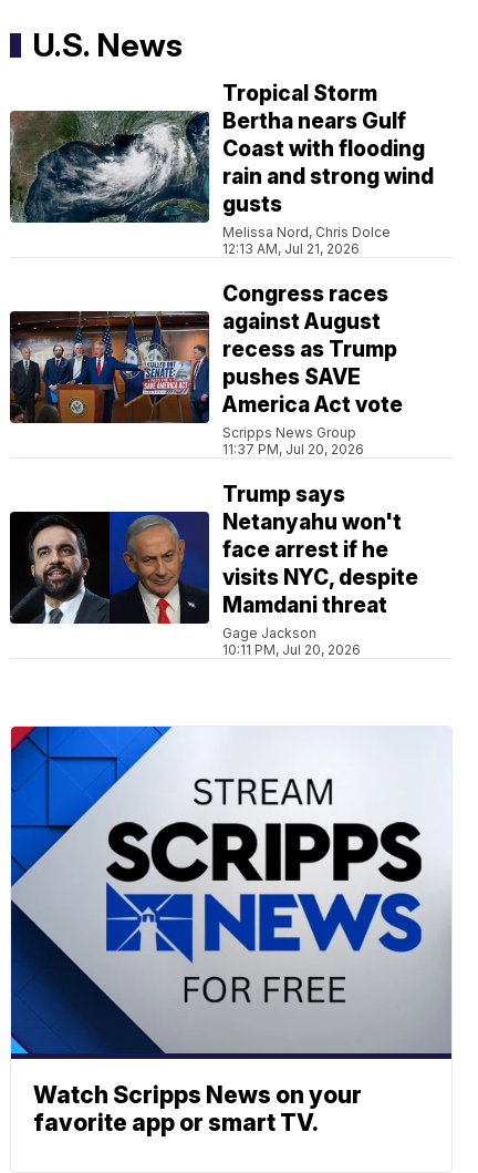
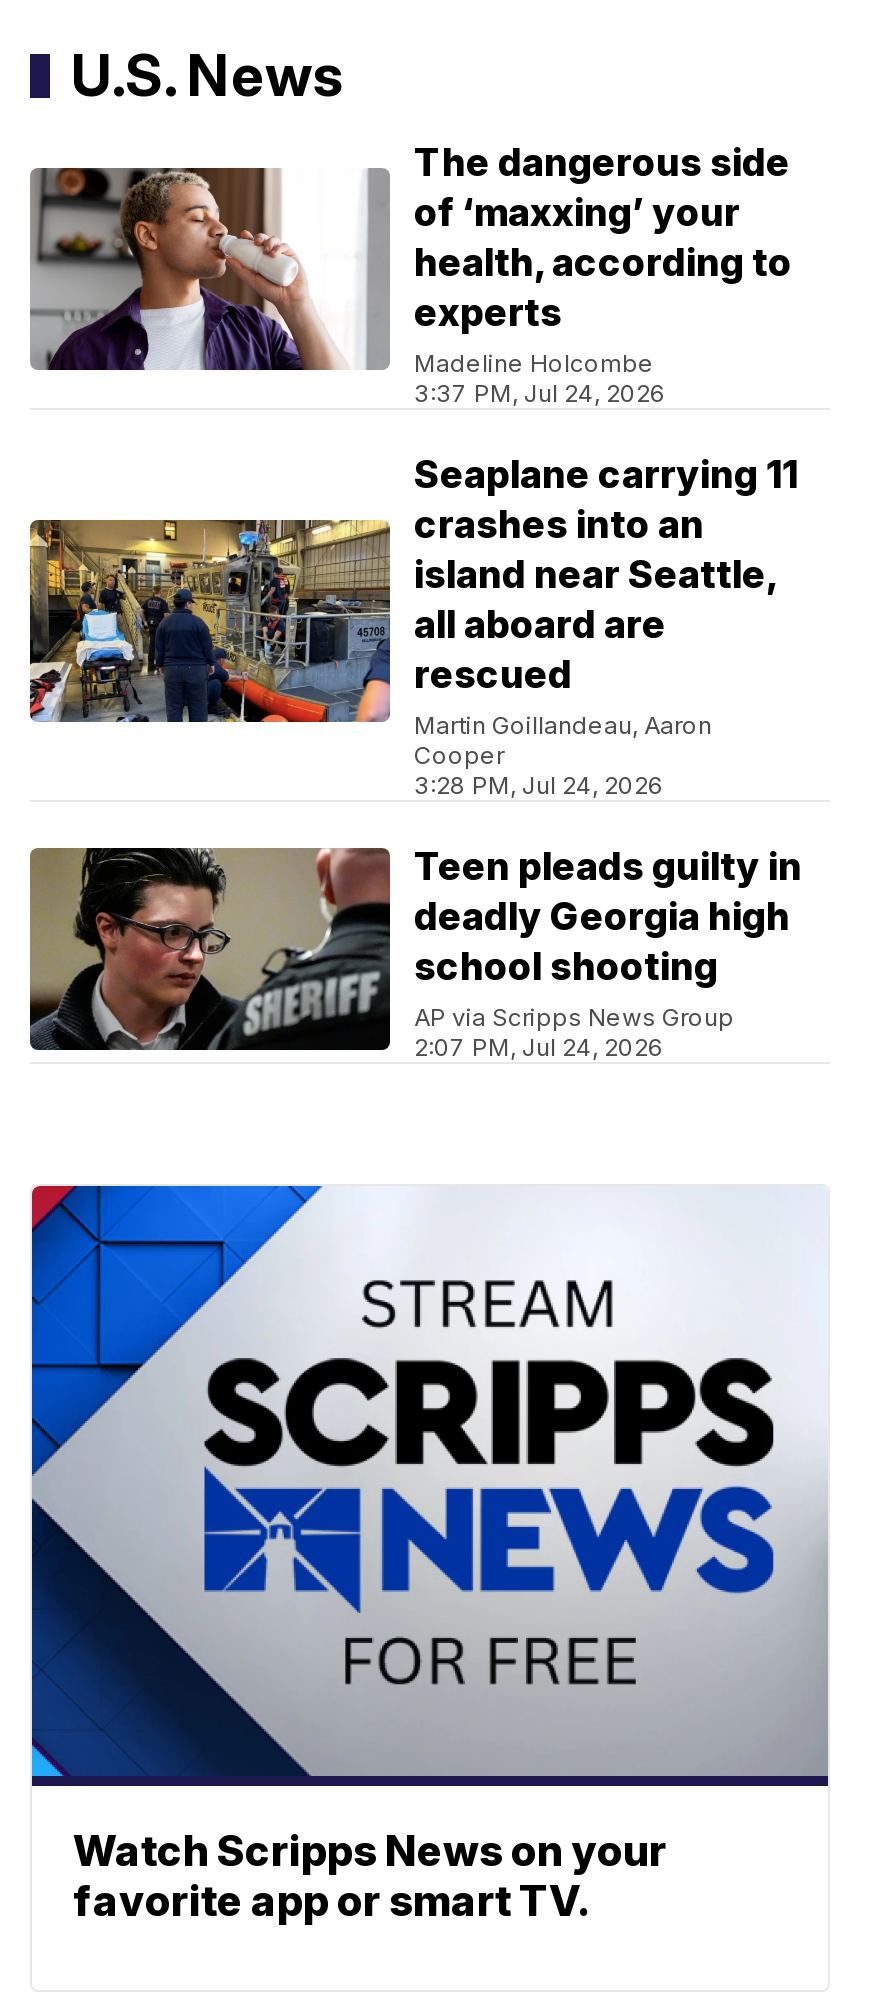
- [image]
- Tropical Storm
- Bertha nears Gulf
- Coast with flooding
- rain and strong wind
- gusts
- Melissa Nord, Chris Dolce
- 12:13 AM, Jul 21, 2026
+ [image]
+ The dangerous side
+ of ‘maxxing’ your
+ health, according to
+ experts
+ Madeline Holcombe
+ 3:37 PM, Jul 24, 2026

- [image]
- Congress races
- against August
- recess as Trump
- pushes SAVE
- America Act vote
- Scripps News Group
- 11:37 PM, Jul 20, 2026
+ [image]
+ Seaplane carrying 11
+ crashes into an
+ island near Seattle,
+ all aboard are
+ rescued
+ Martin Goillandeau, Aaron
+ Cooper
+ 3:28 PM, Jul 24, 2026

- [image]
- Trump says
- Netanyahu won't
- face arrest if he
- visits NYC, despite
- Mamdani threat
- Gage Jackson
- 10:11 PM, Jul 20, 2026
+ [image]
+ Teen pleads guilty in
+ deadly Georgia high
+ school shooting
+ AP via Scripps News Group
+ 2:07 PM, Jul 24, 2026
